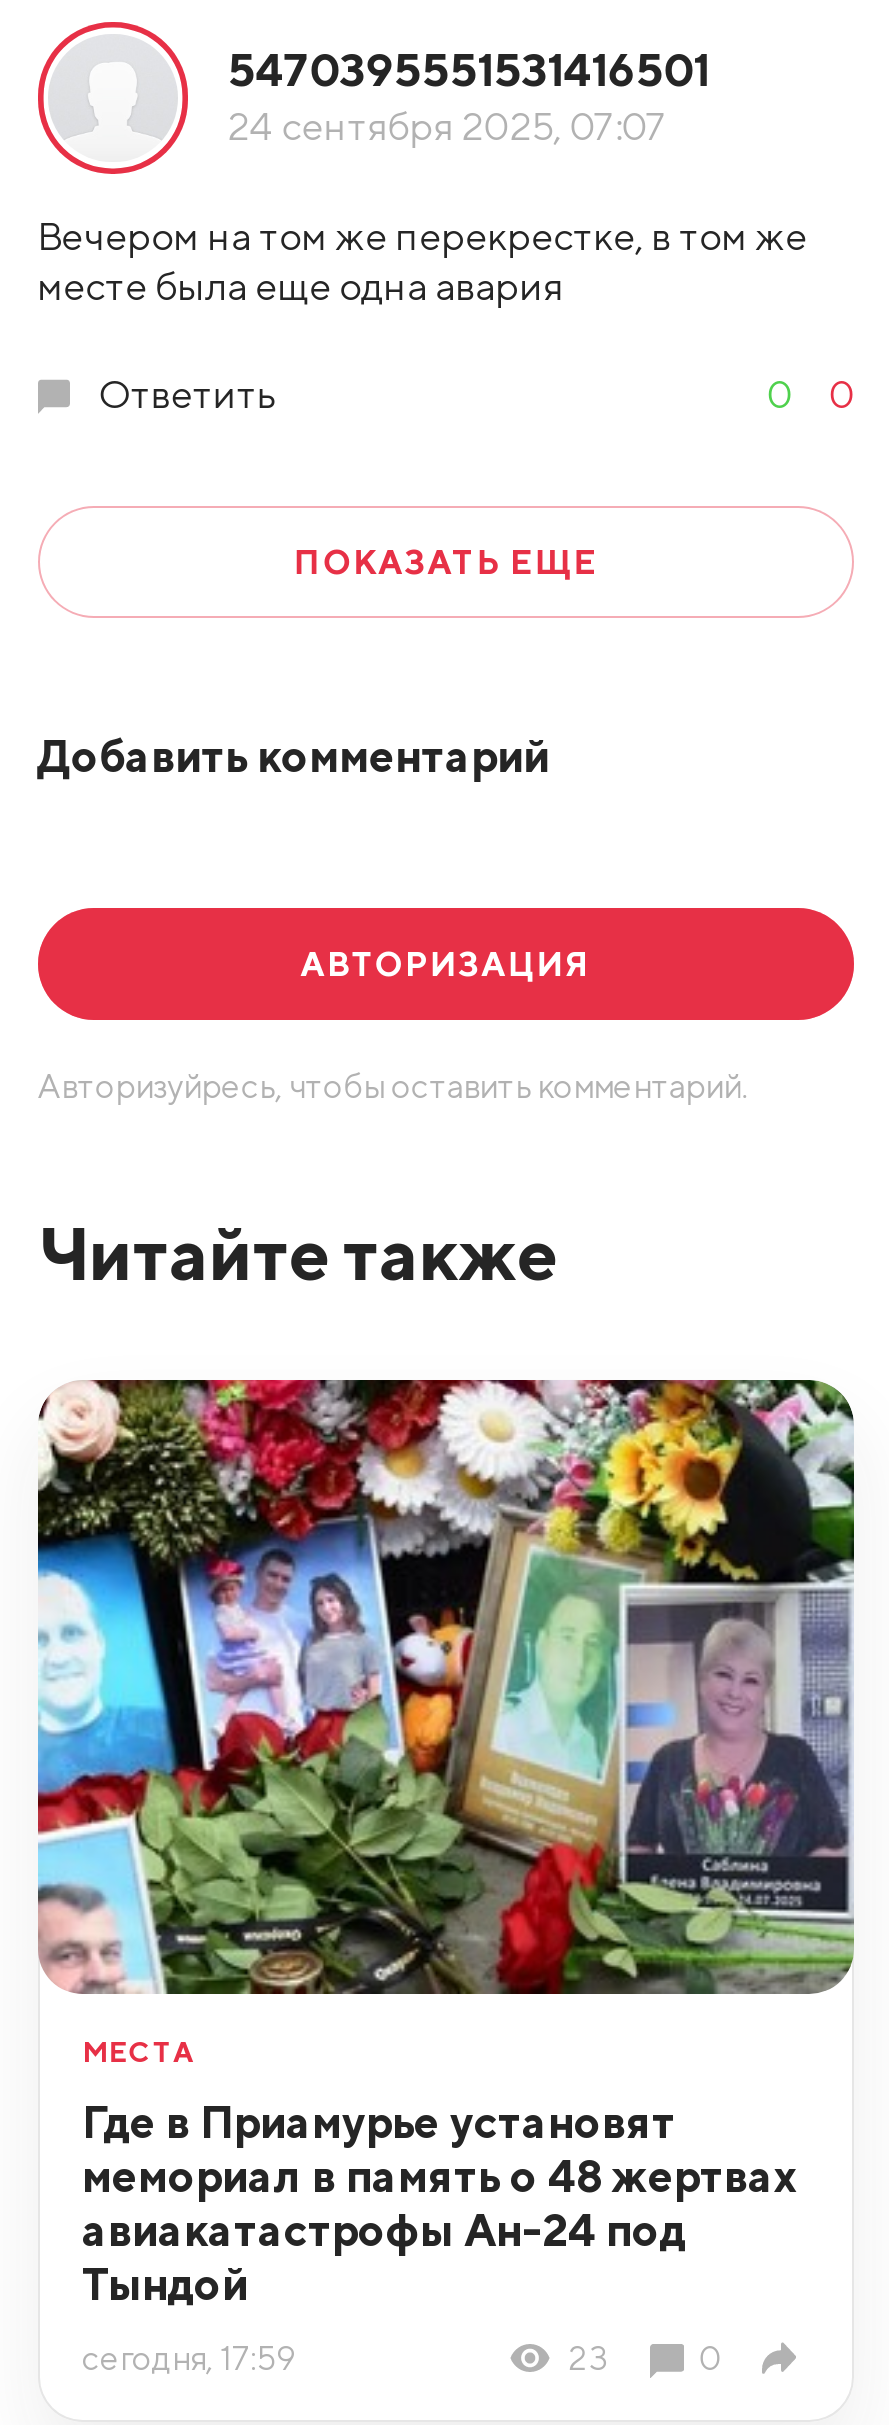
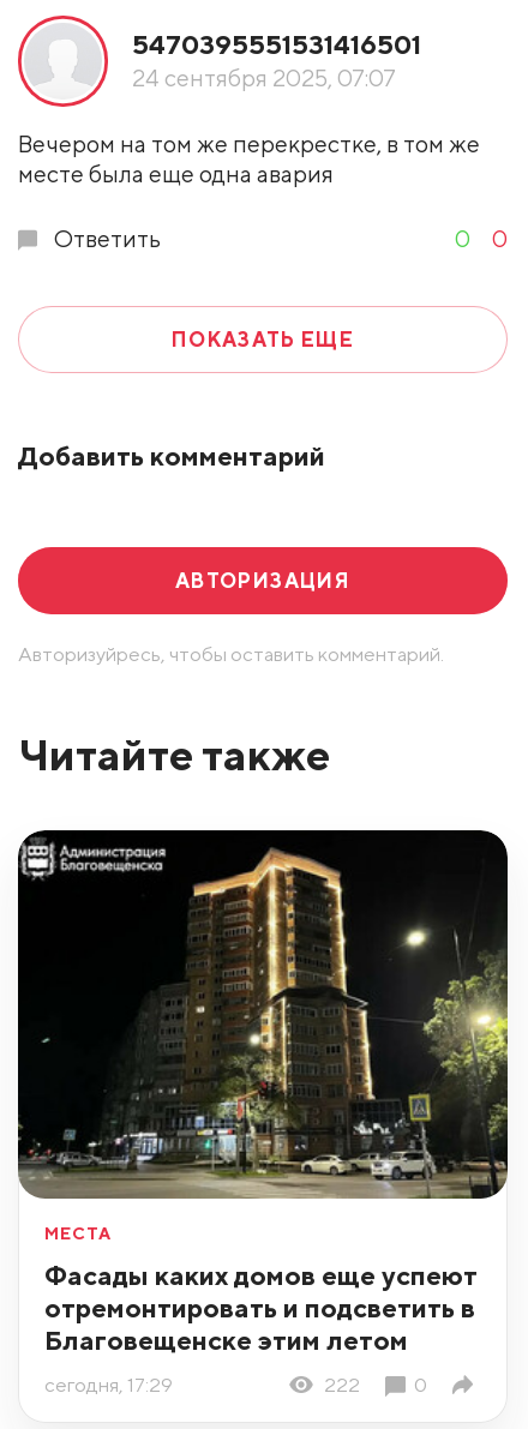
- [image]
+ [image]

- Где в Приамурье установят
- мемориал в память о 48 жертвах
- авиакатастрофы Ан-24 под
- Тындой
+ Фасады каких домов еще успеют
+ отремонтировать и подсветить в
+ Благовещенске этим летом

- сегодня, 17:59
- 23
+ сегодня, 17:29
+ 222
